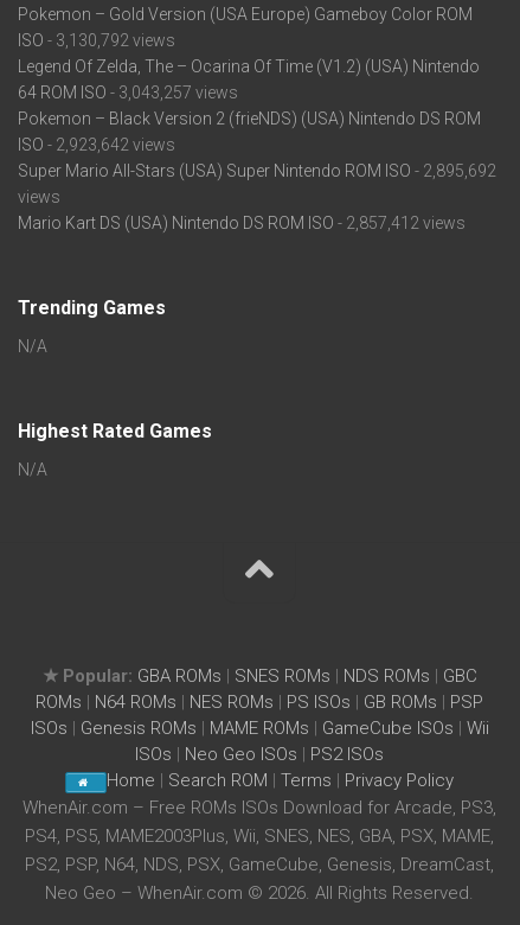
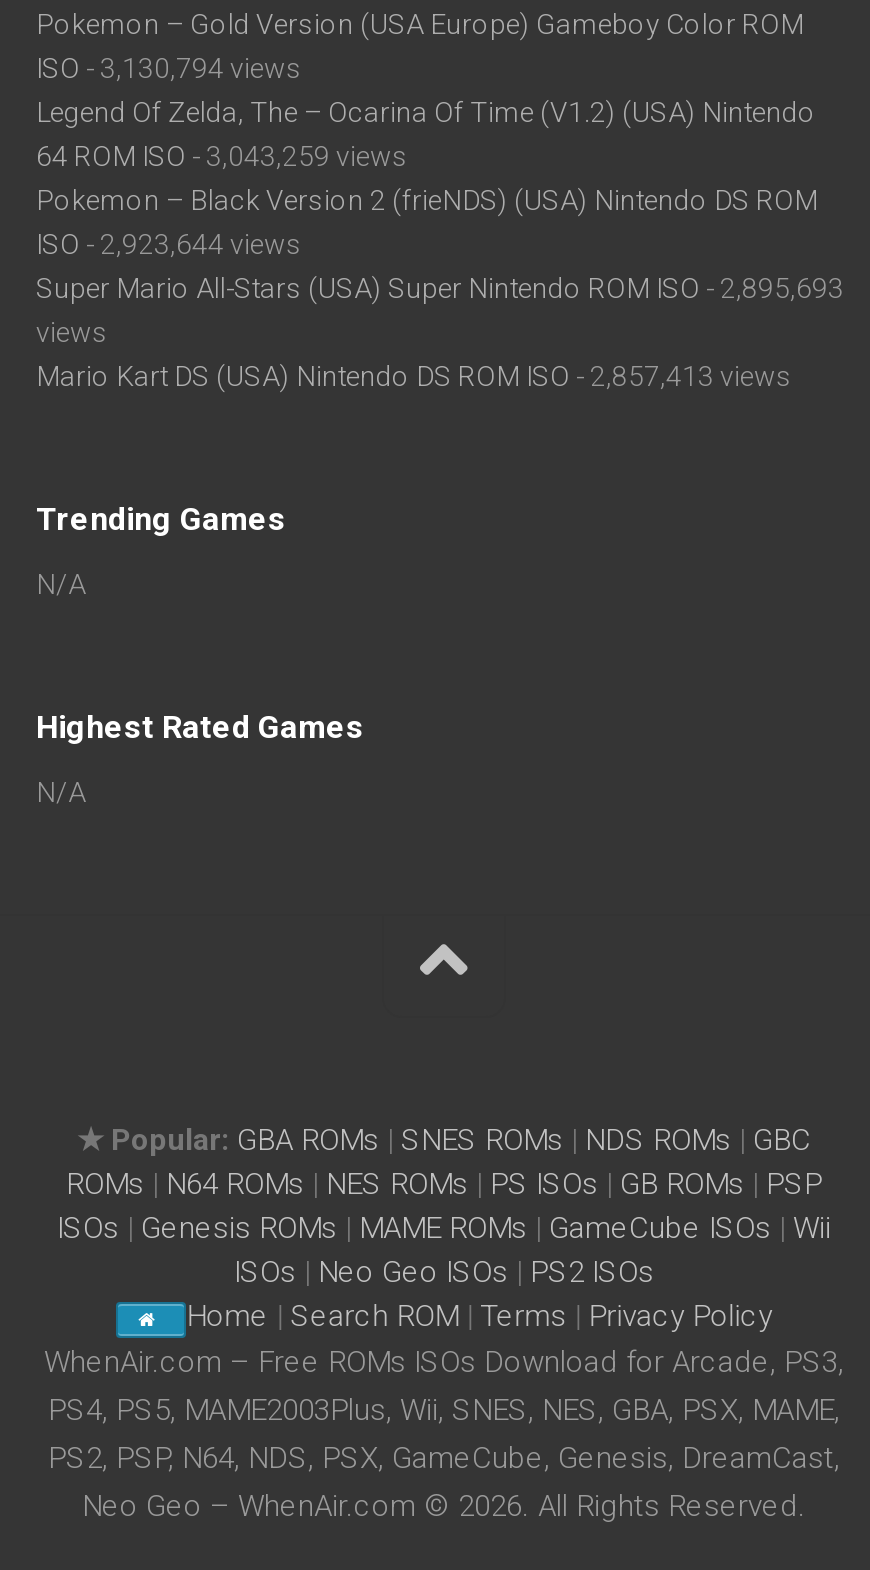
- ISO - 3,130,792 views
+ ISO - 3,130,794 views

- 64 ROM ISO - 3,043,257 views
+ 64 ROM ISO - 3,043,259 views

- ISO - 2,923,642 views
+ ISO - 2,923,644 views

- Super Mario All-Stars (USA) Super Nintendo ROM ISO - 2,895,692
+ Super Mario All-Stars (USA) Super Nintendo ROM ISO - 2,895,693

- Mario Kart DS (USA) Nintendo DS ROM ISO - 2,857,412 views
+ Mario Kart DS (USA) Nintendo DS ROM ISO - 2,857,413 views
